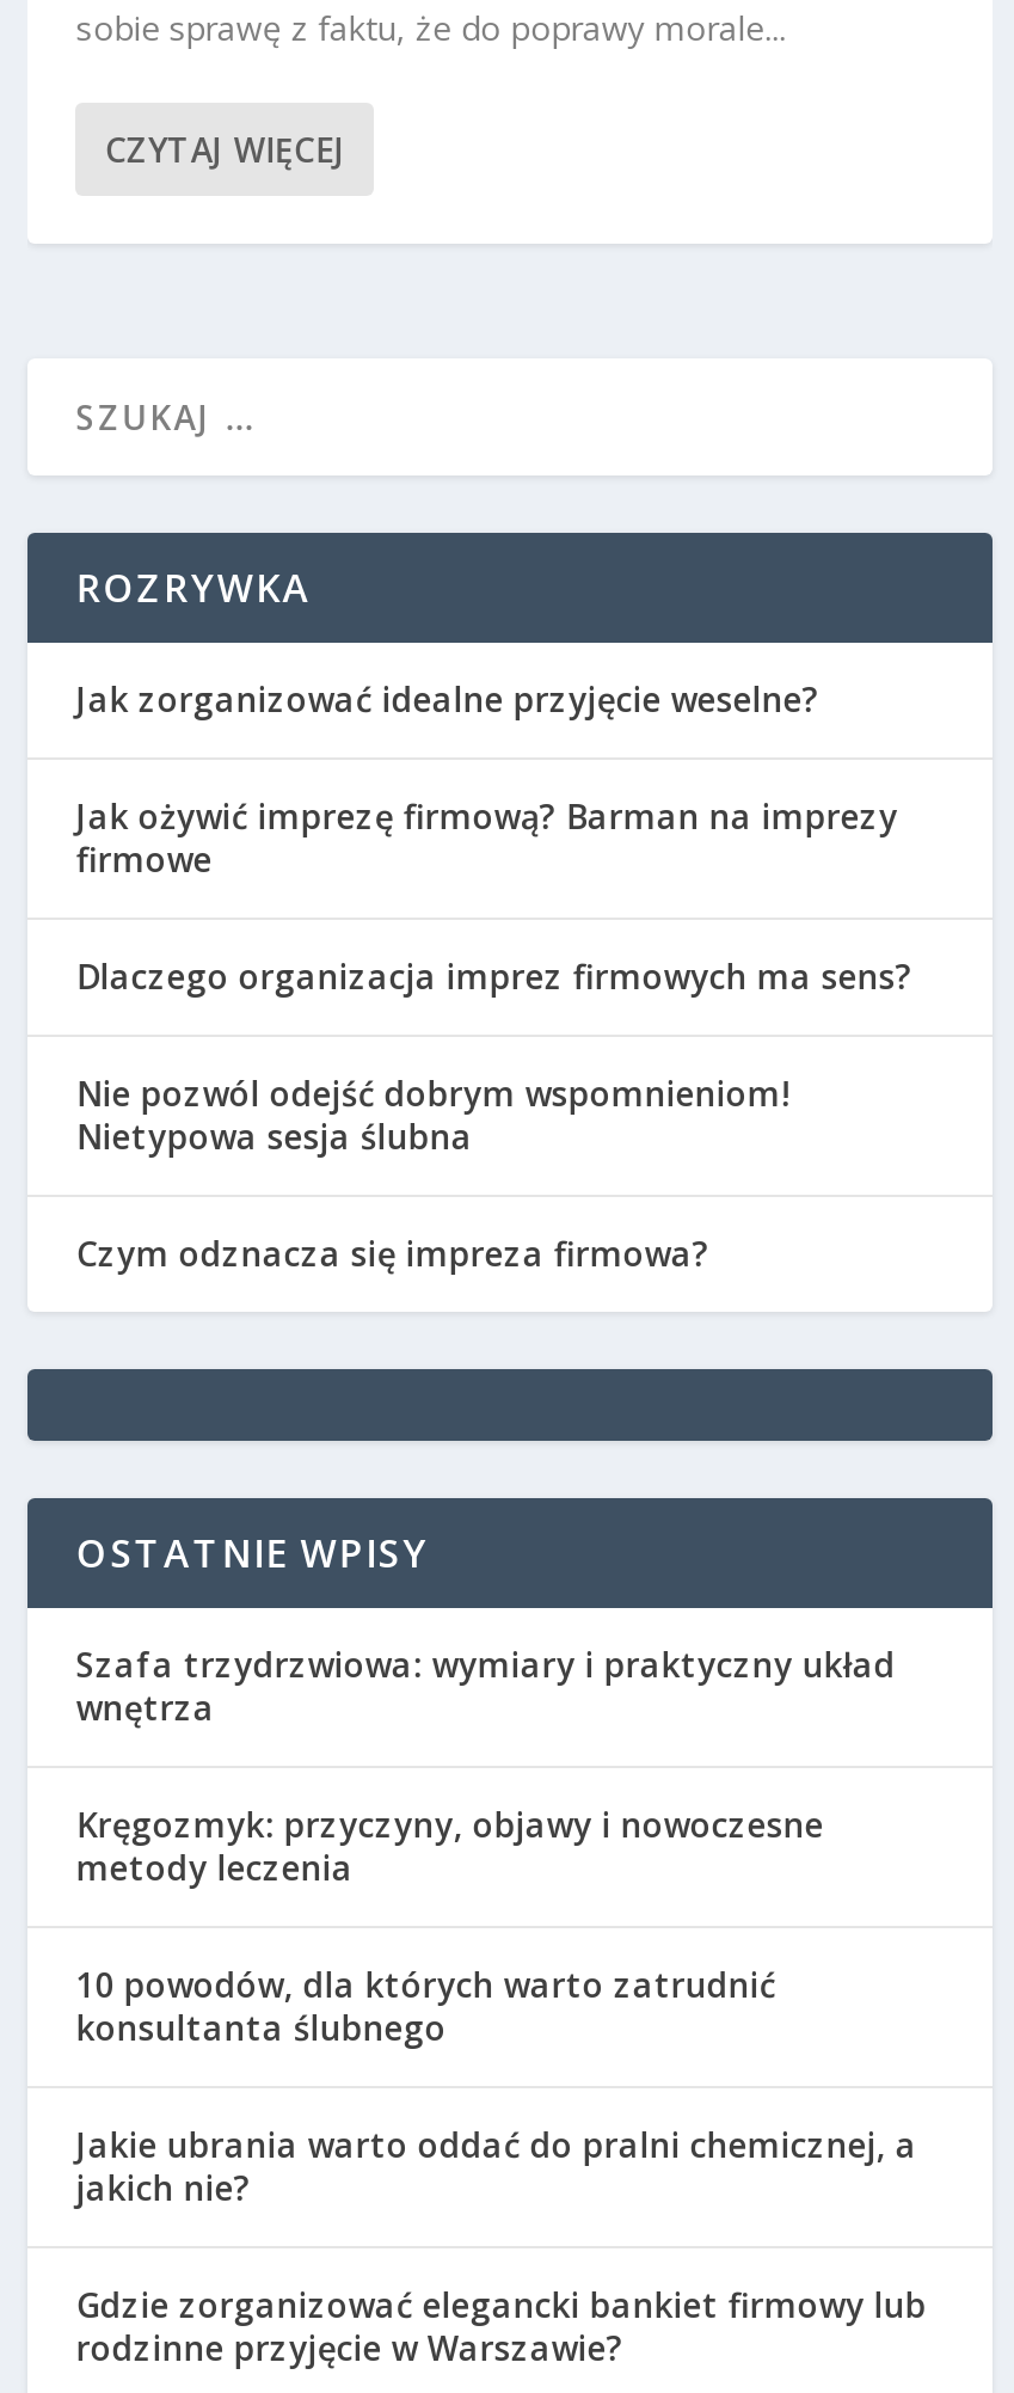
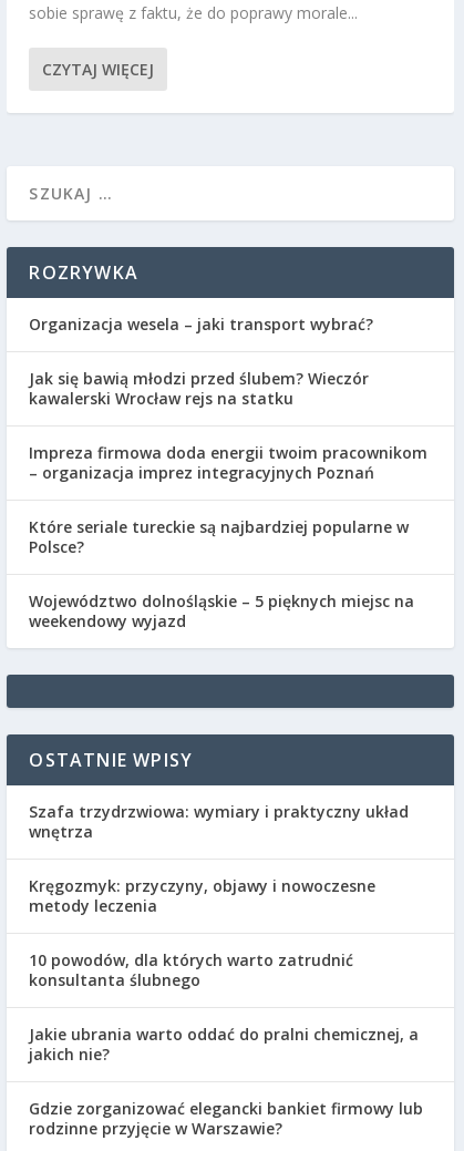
- Jak zorganizować idealne przyjęcie weselne?
+ Organizacja wesela – jaki transport wybrać?

- Jak ożywić imprezę firmową? Barman na imprezy
- firmowe
+ Jak się bawią młodzi przed ślubem? Wieczór
+ kawalerski Wrocław rejs na statku

- Dlaczego organizacja imprez firmowych ma sens?
+ Impreza firmowa doda energii twoim pracownikom
+ – organizacja imprez integracyjnych Poznań

- Nie pozwól odejść dobrym wspomnieniom!
- Nietypowa sesja ślubna
+ Które seriale tureckie są najbardziej popularne w
+ Polsce?

- Czym odznacza się impreza firmowa?
+ Województwo dolnośląskie – 5 pięknych miejsc na
+ weekendowy wyjazd
